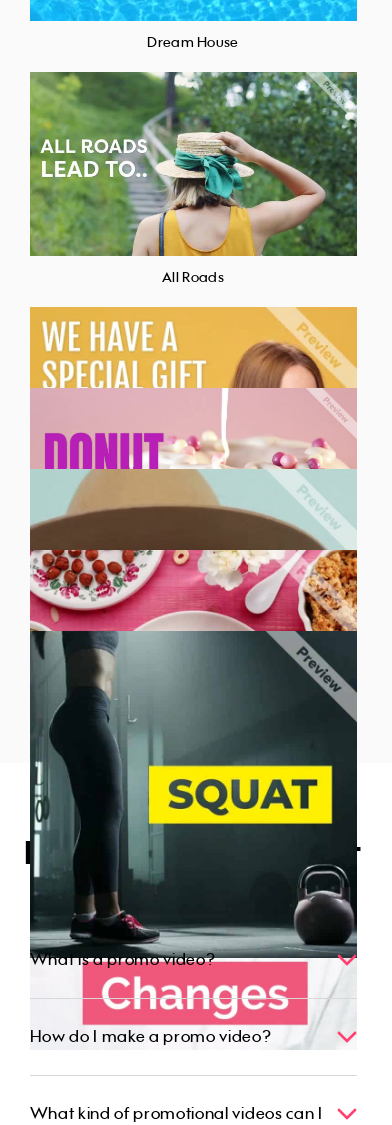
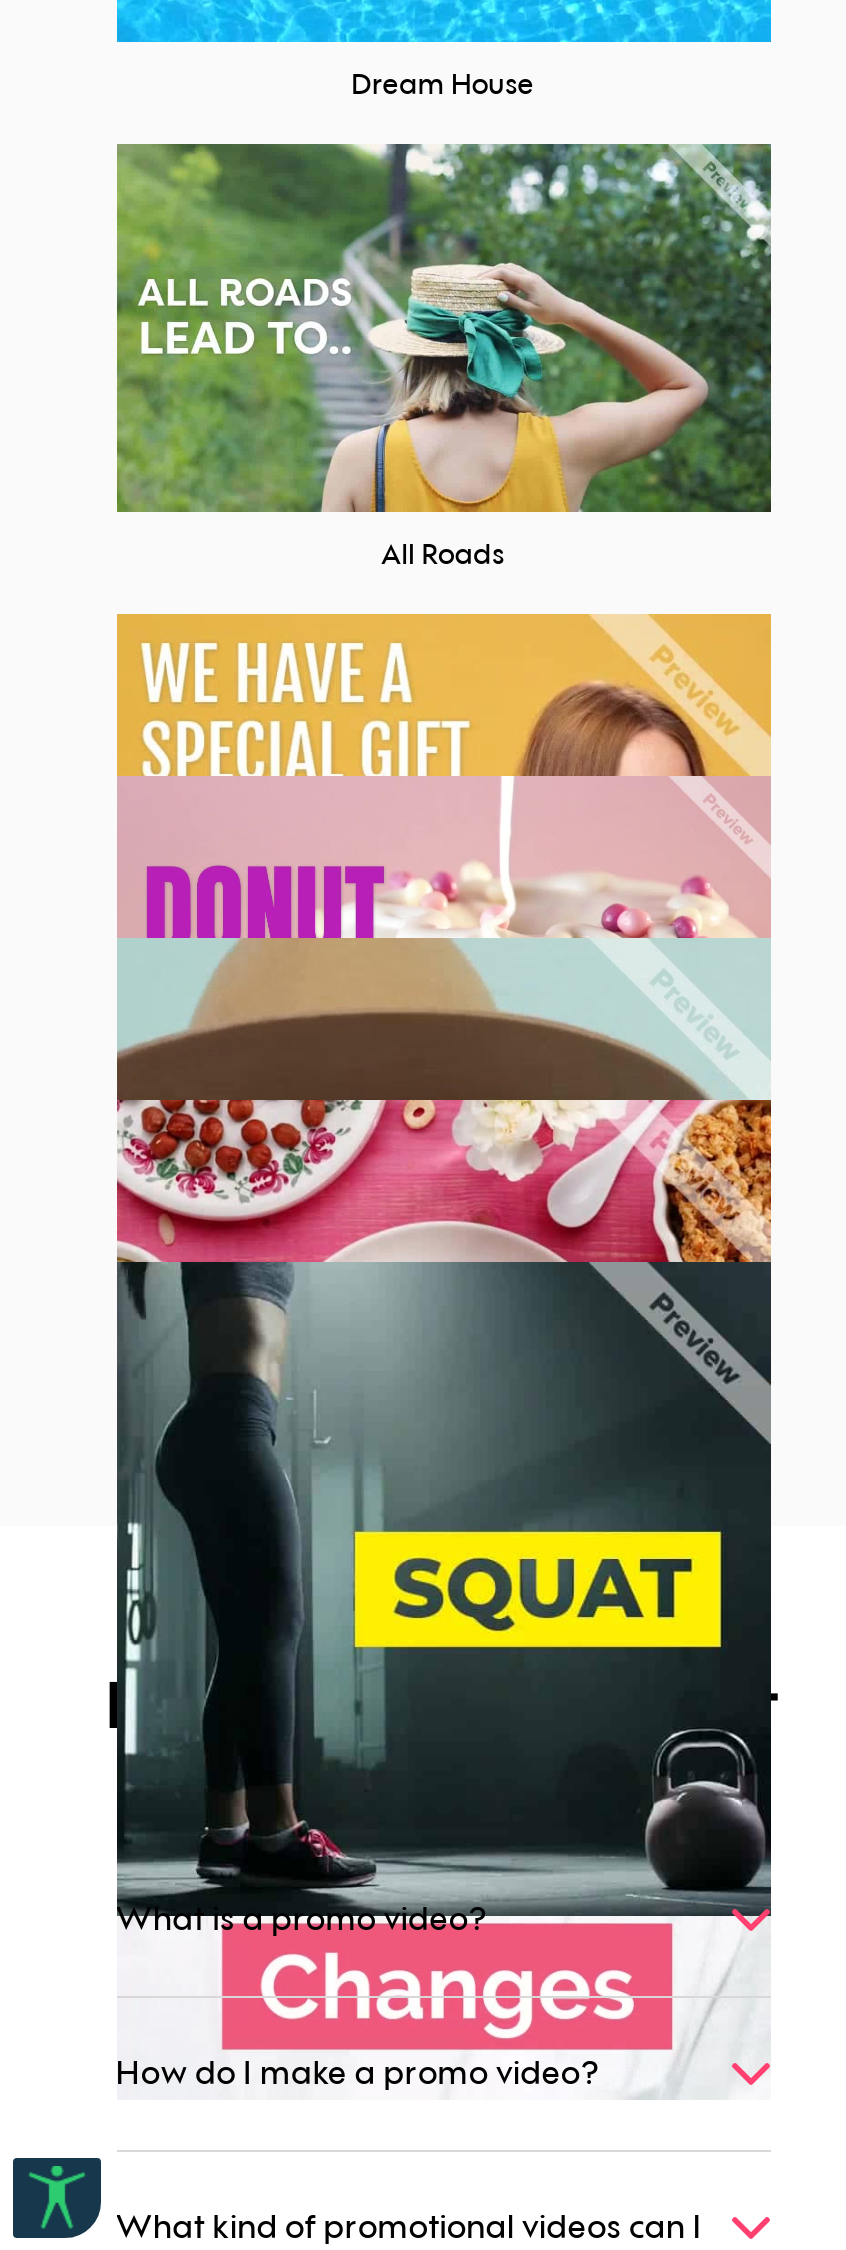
+ [image]
